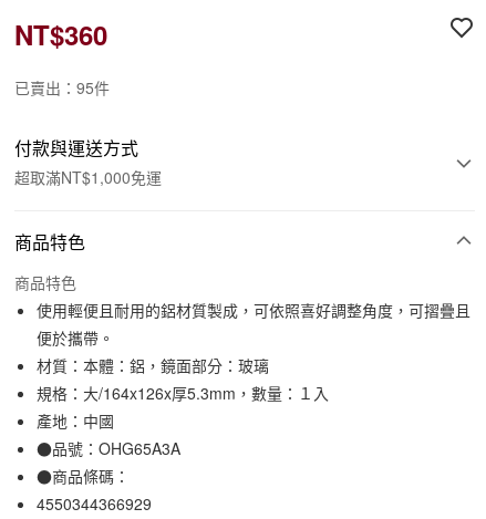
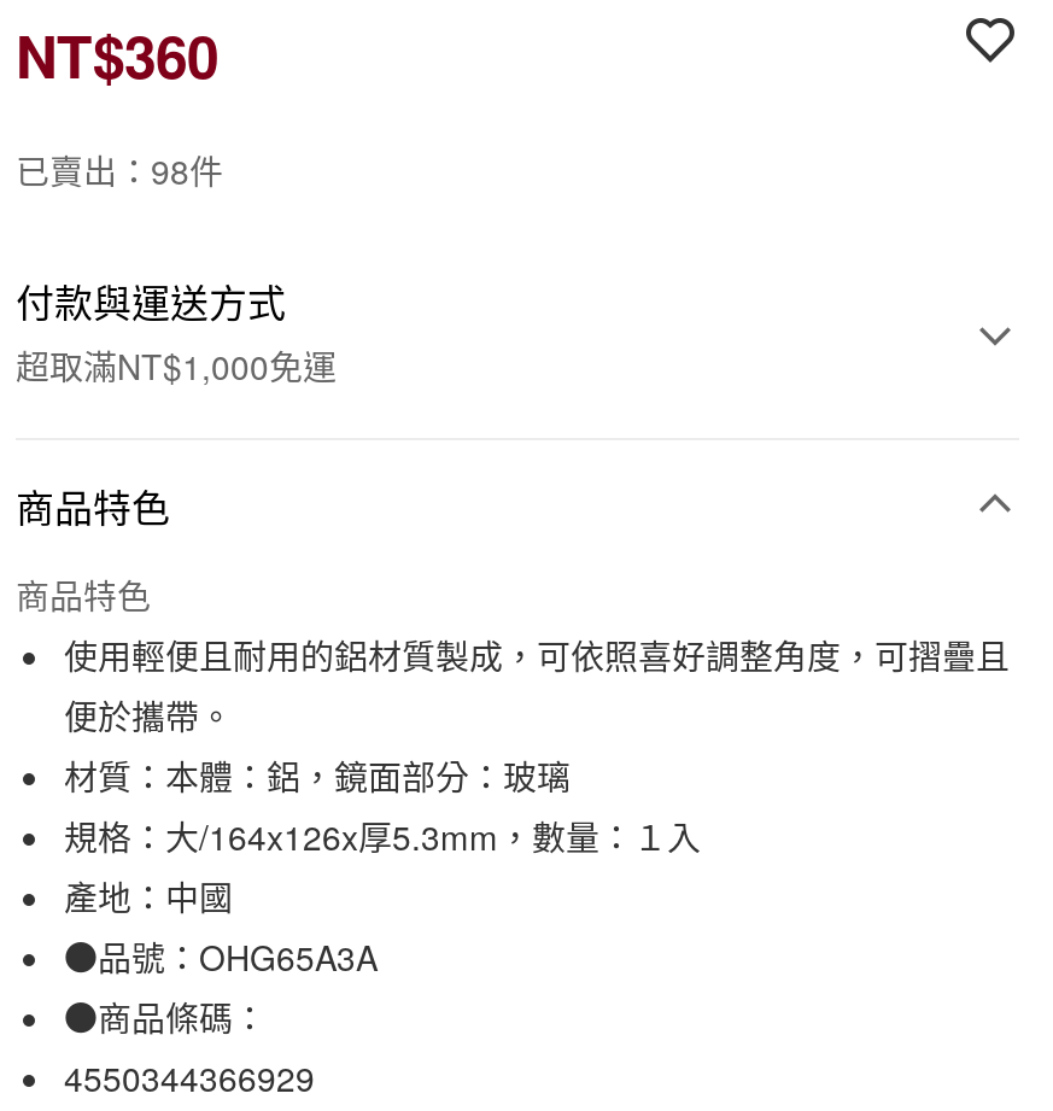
- 已賣出：95件
+ 已賣出：98件
